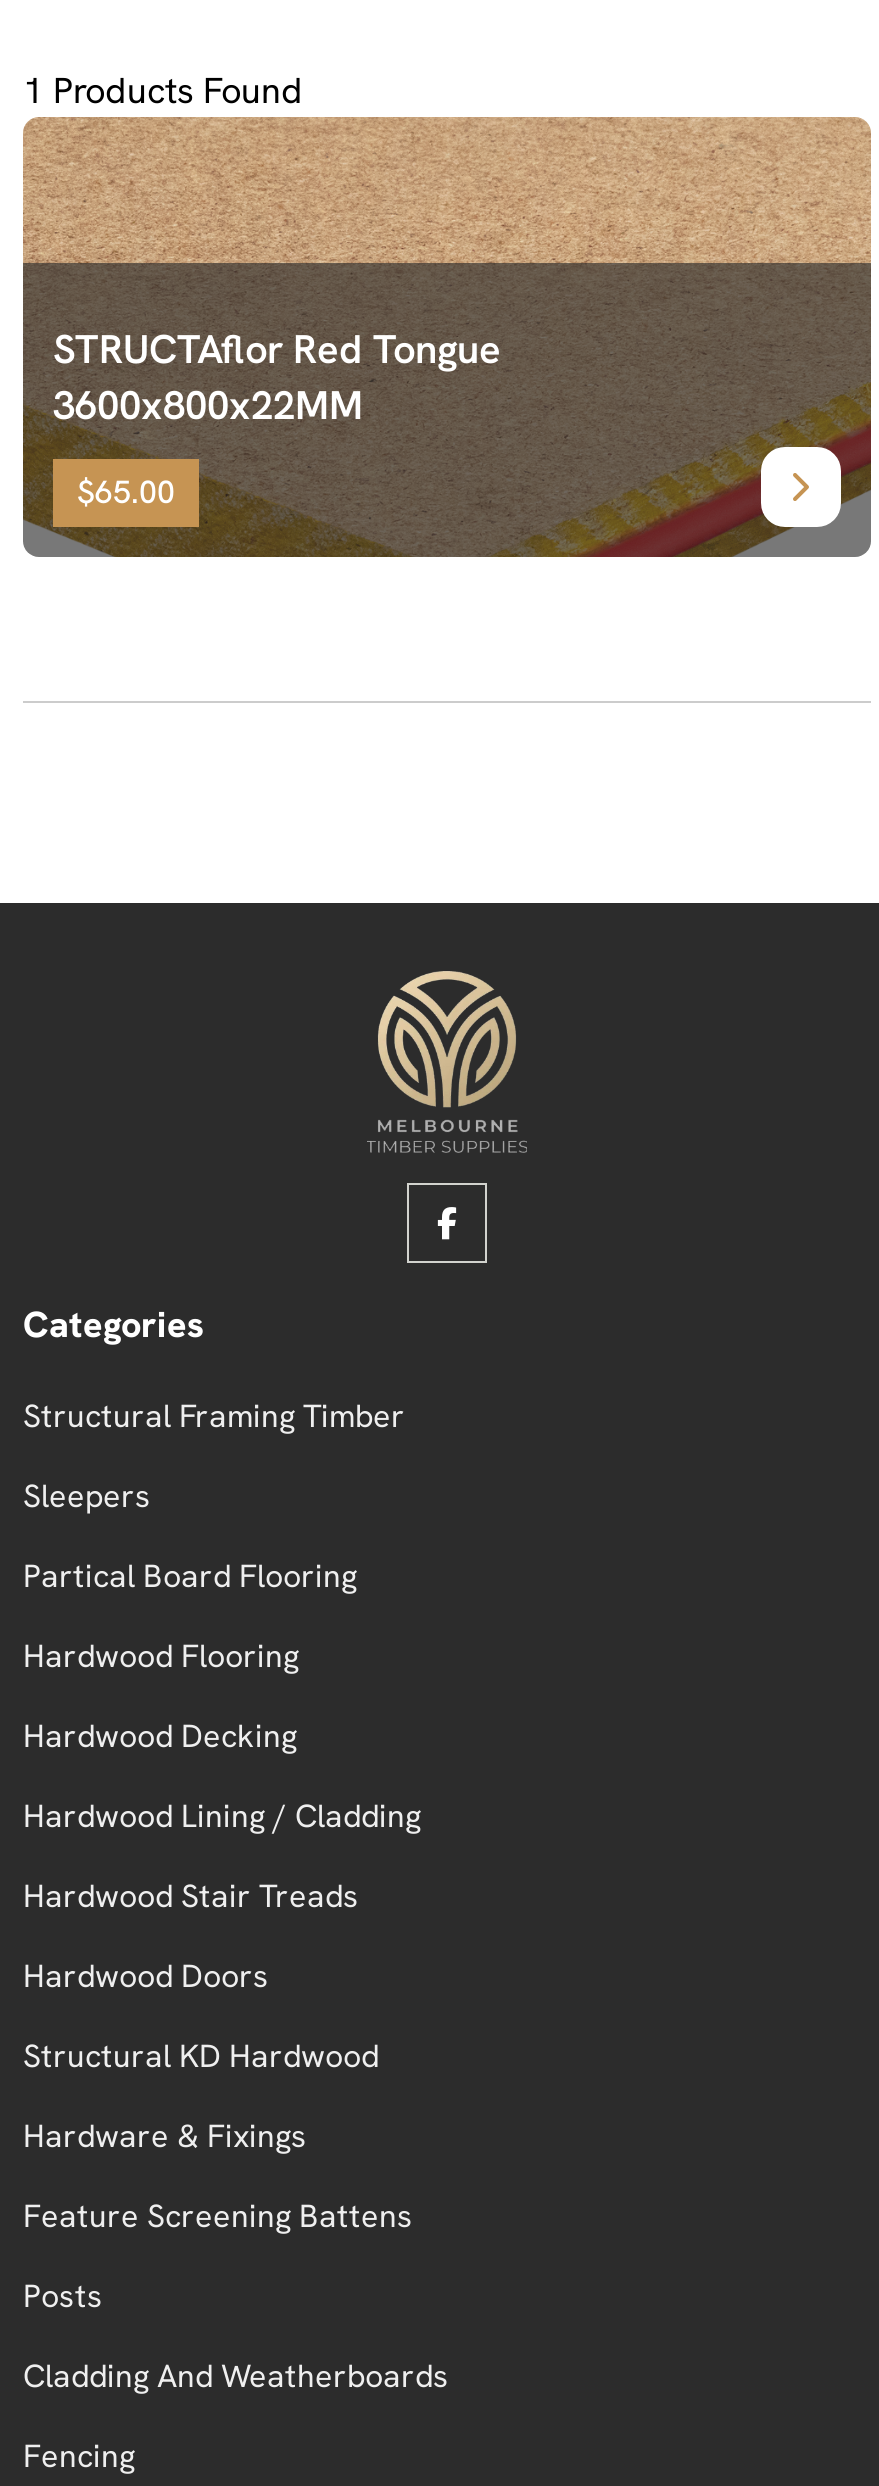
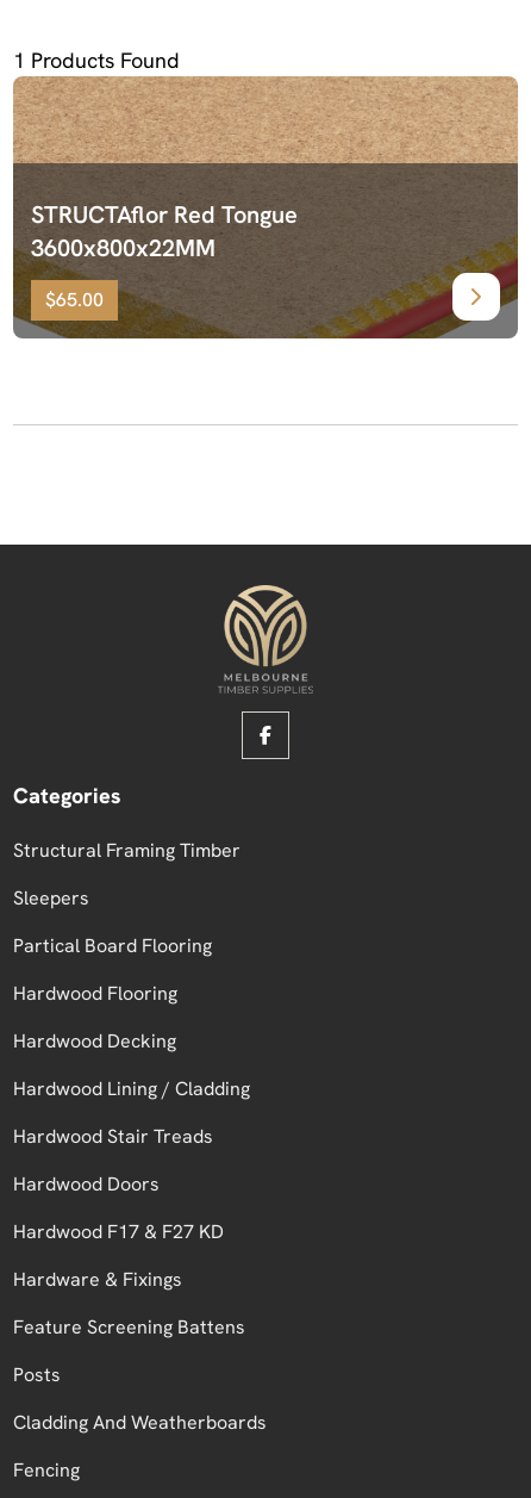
- Structural KD Hardwood
+ Hardwood F17 & F27 KD
